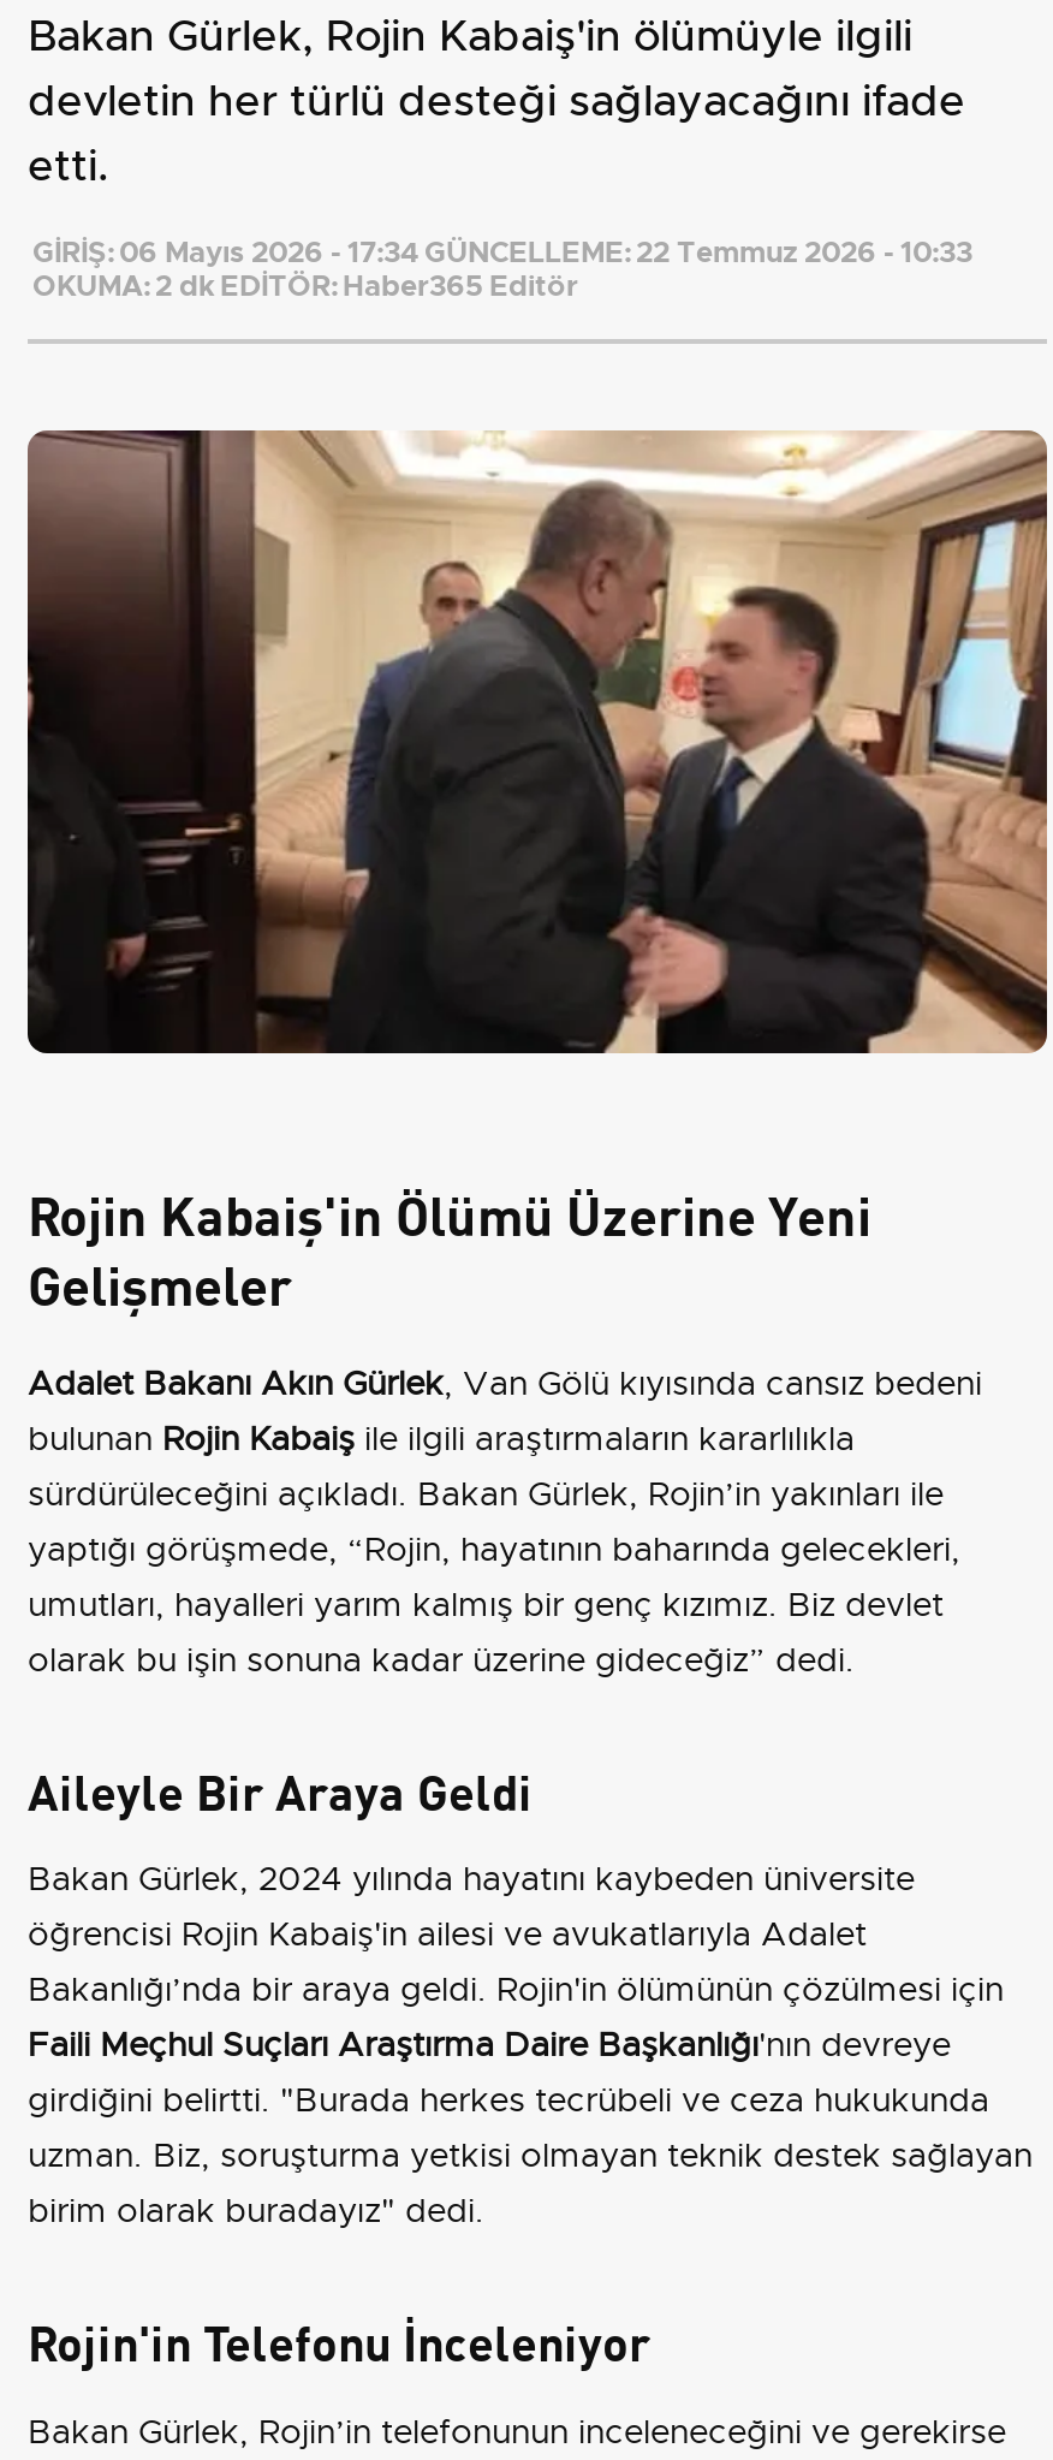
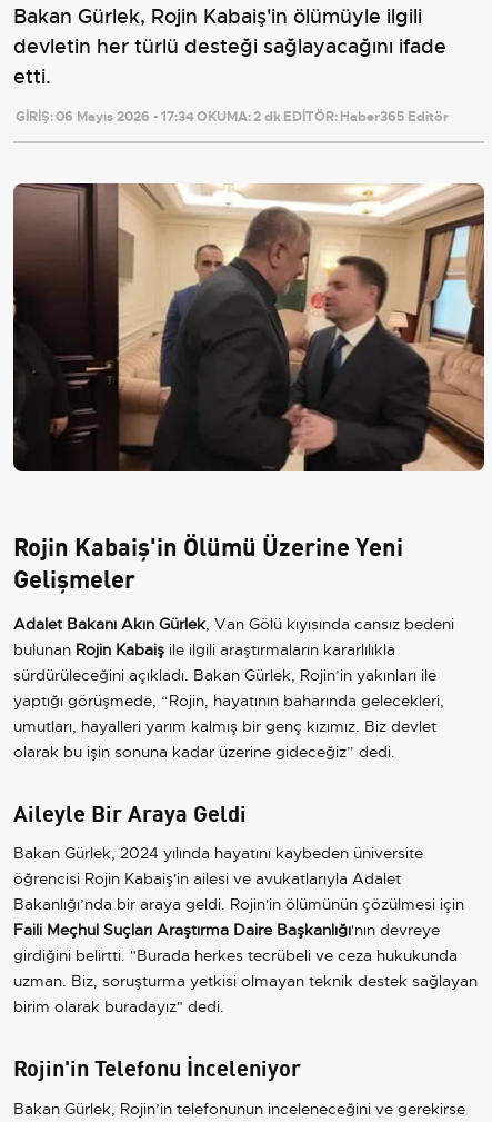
- GİRİŞ: 06 Mayıs 2026 - 17:34 GÜNCELLEME: 22 Temmuz 2026 - 10:33
- OKUMA: 2 dk EDİTÖR: Haber365 Editör
+ GİRİŞ: 06 Mayıs 2026 - 17:34 OKUMA: 2 dk EDİTÖR: Haber365 Editör
